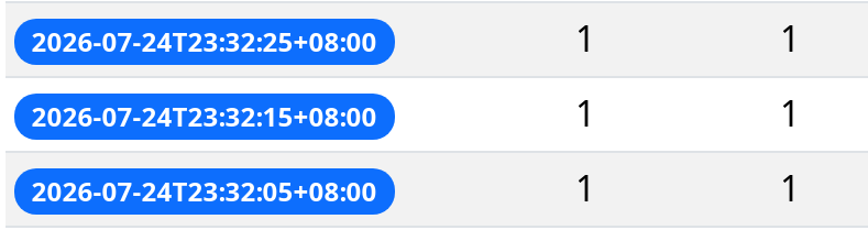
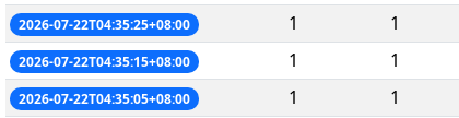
- 2026-07-24T23:32:25+08:00
+ 2026-07-22T04:35:25+08:00

- 2026-07-24T23:32:15+08:00
+ 2026-07-22T04:35:15+08:00

- 2026-07-24T23:32:05+08:00
+ 2026-07-22T04:35:05+08:00
